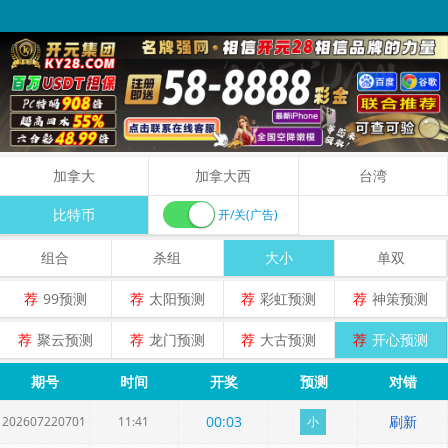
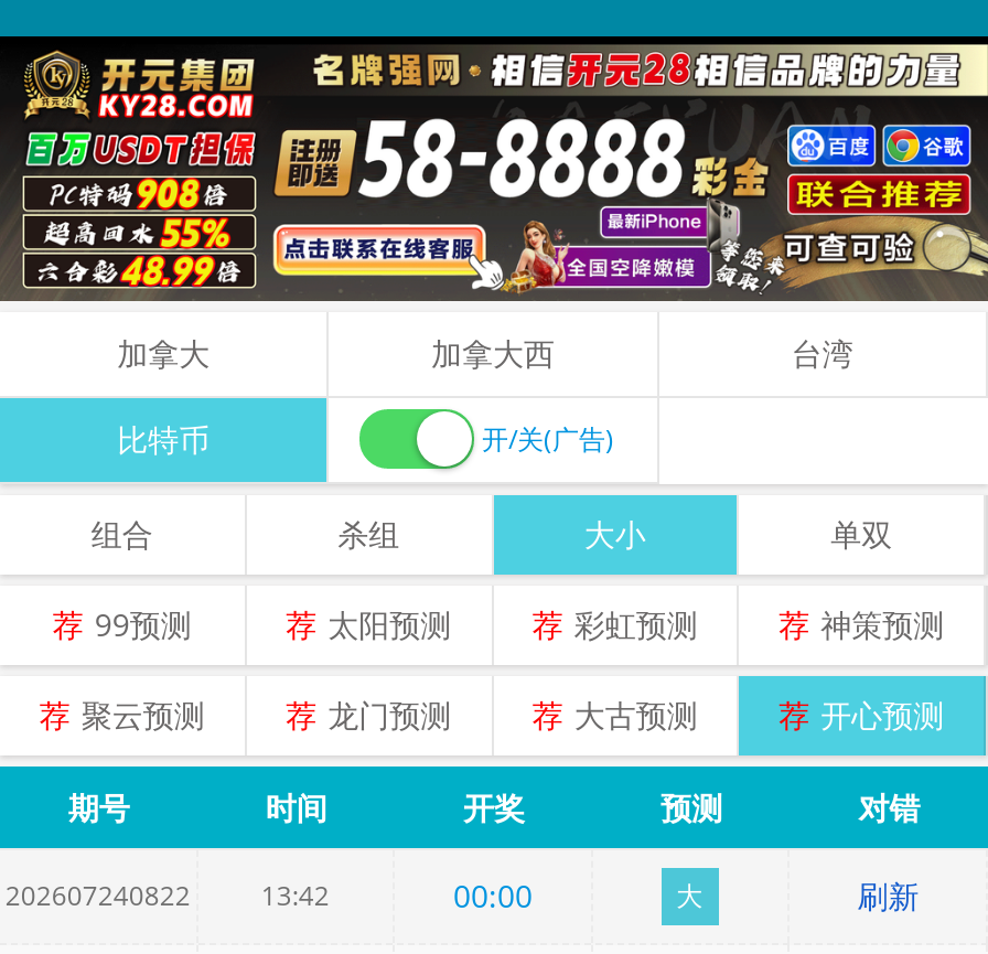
- 202607220701
- 11:41
- 00:03
- 小
+ 202607240822
+ 13:42
+ 00:00
+ 大
